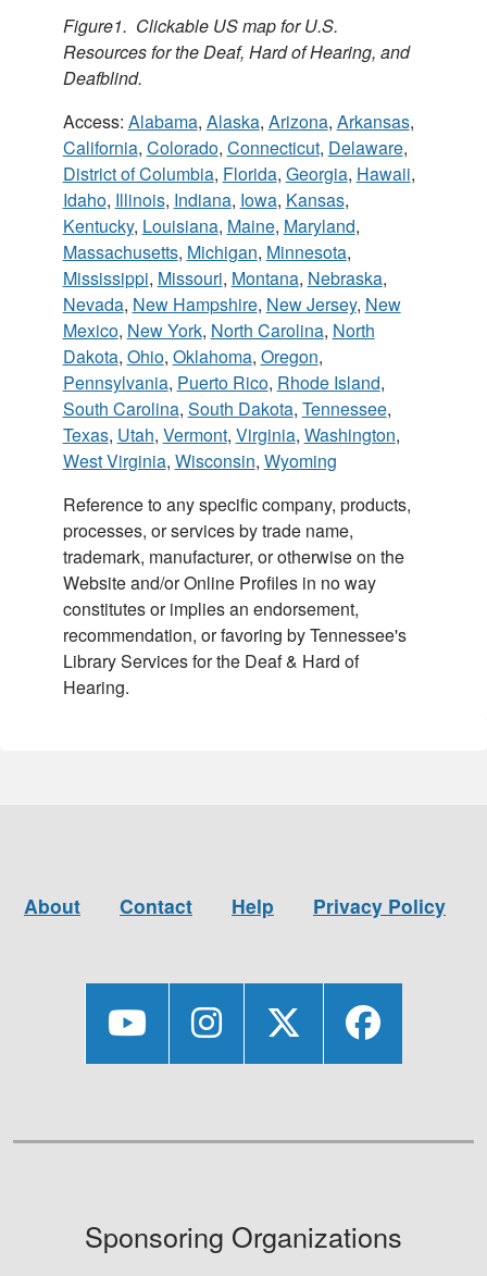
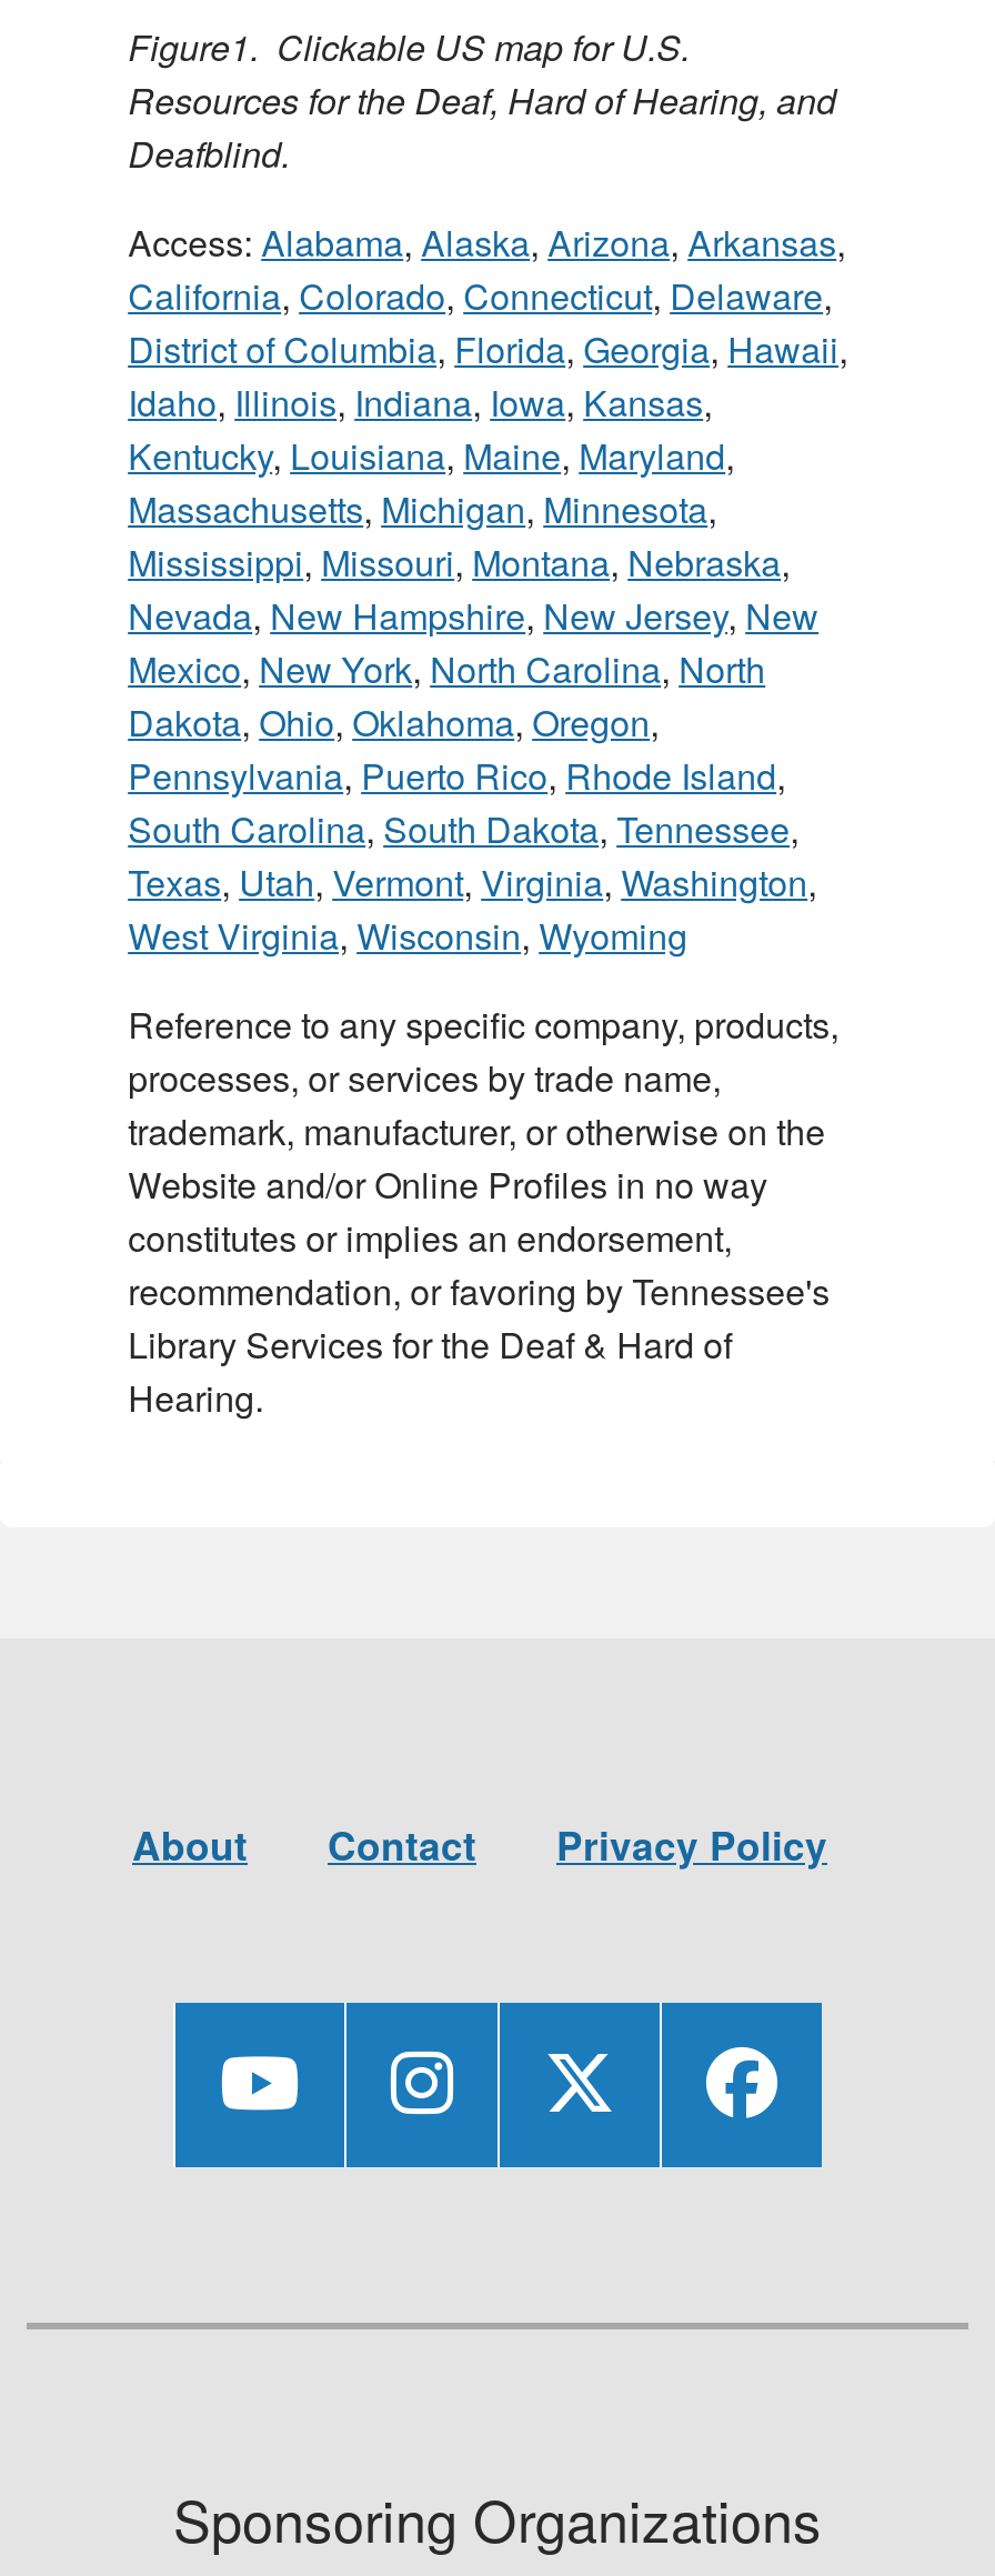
- Help
